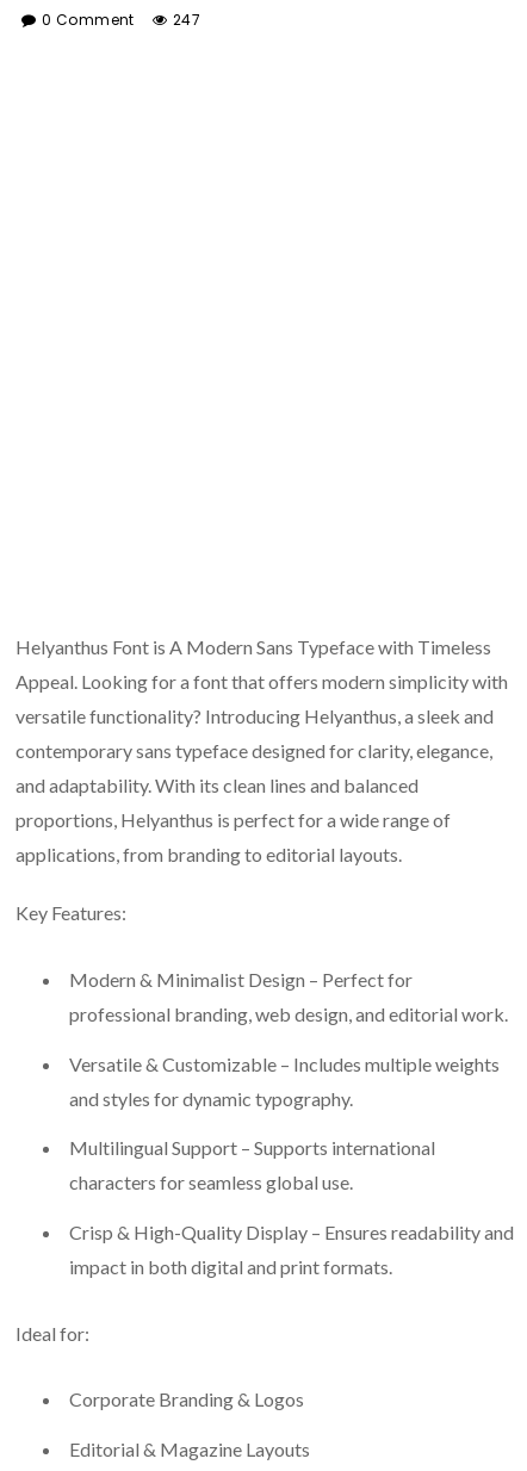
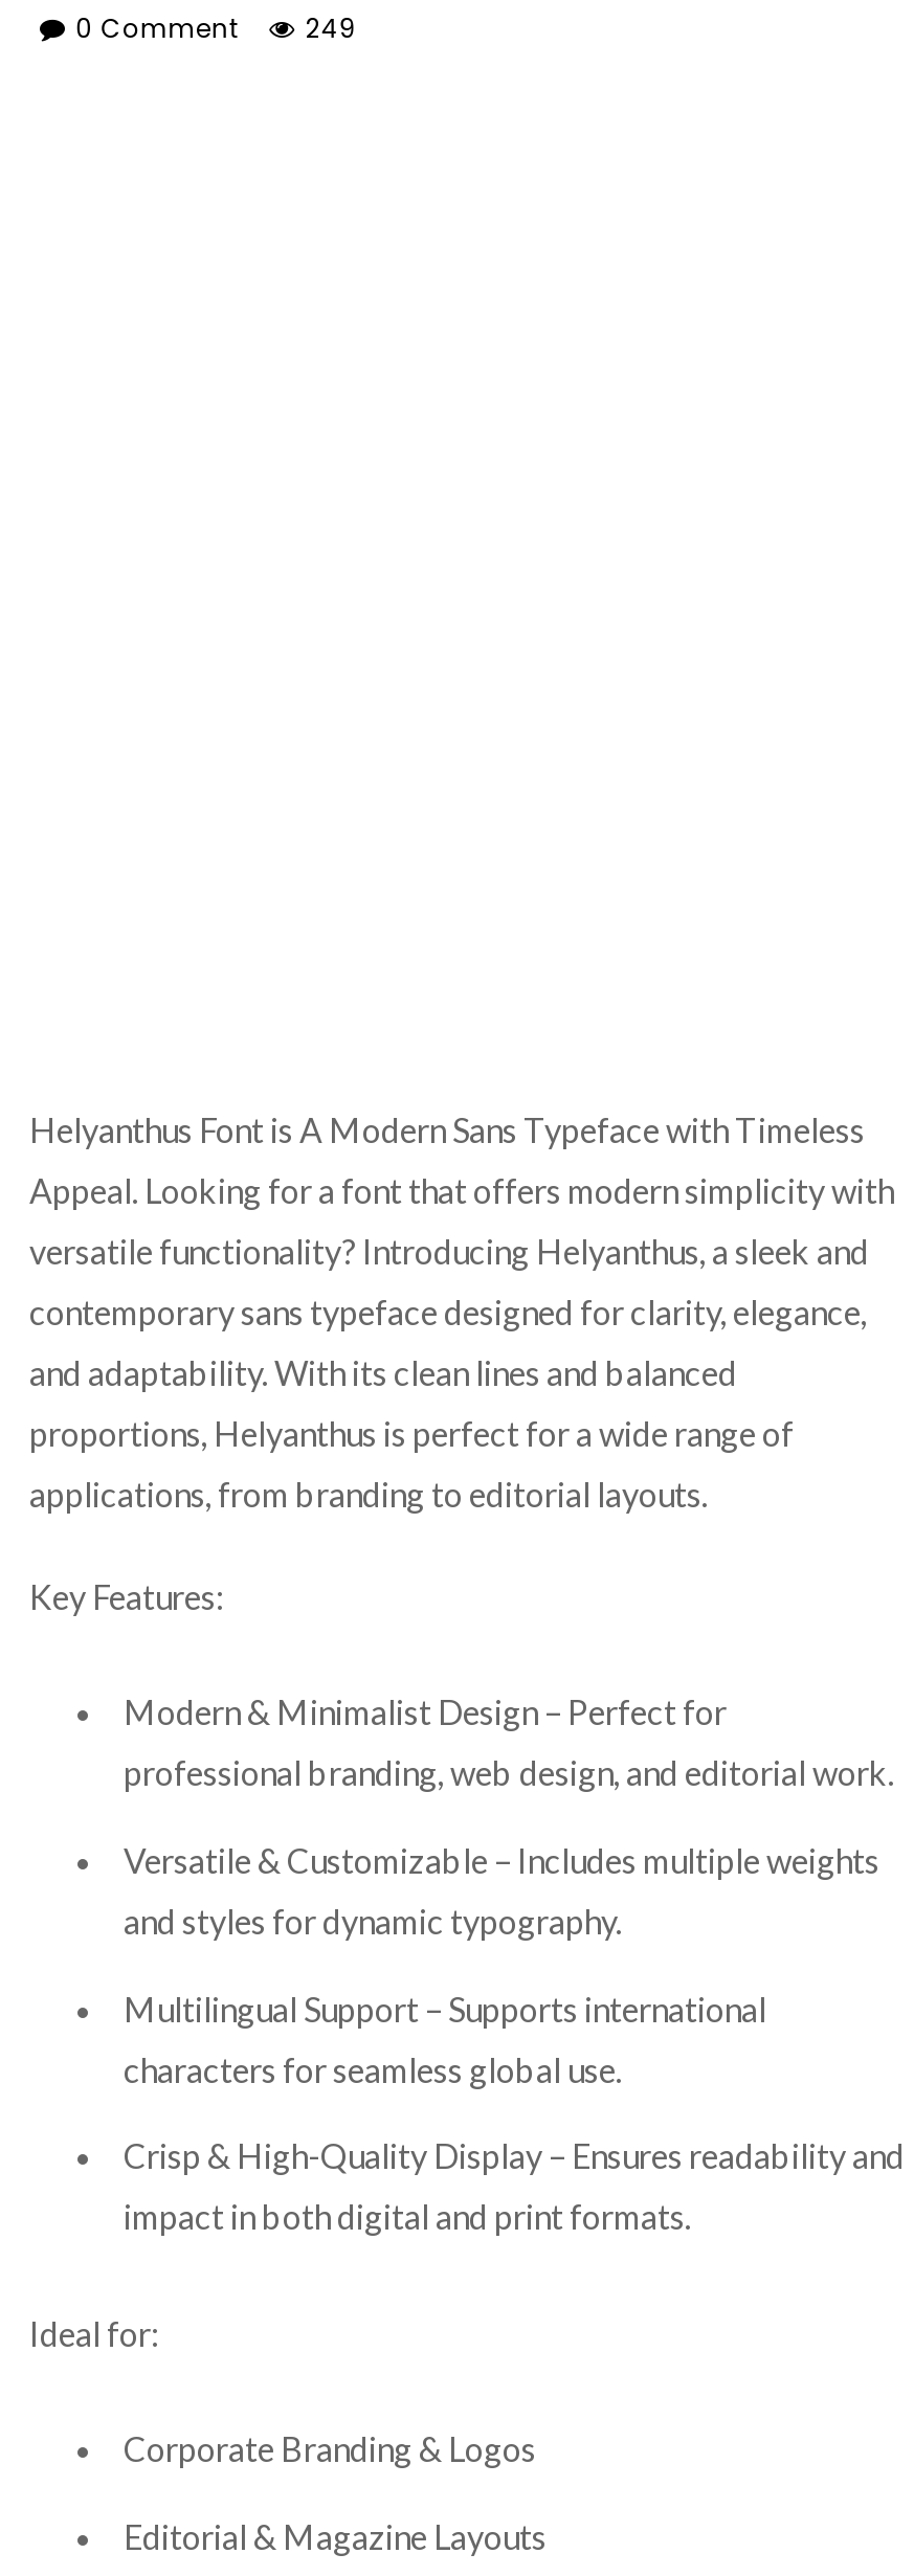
- 0 Comment 247
+ 0 Comment 249
